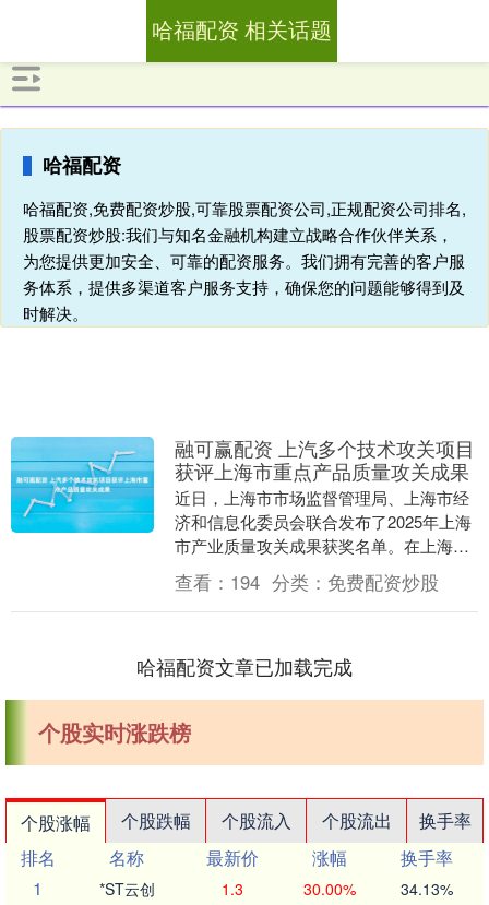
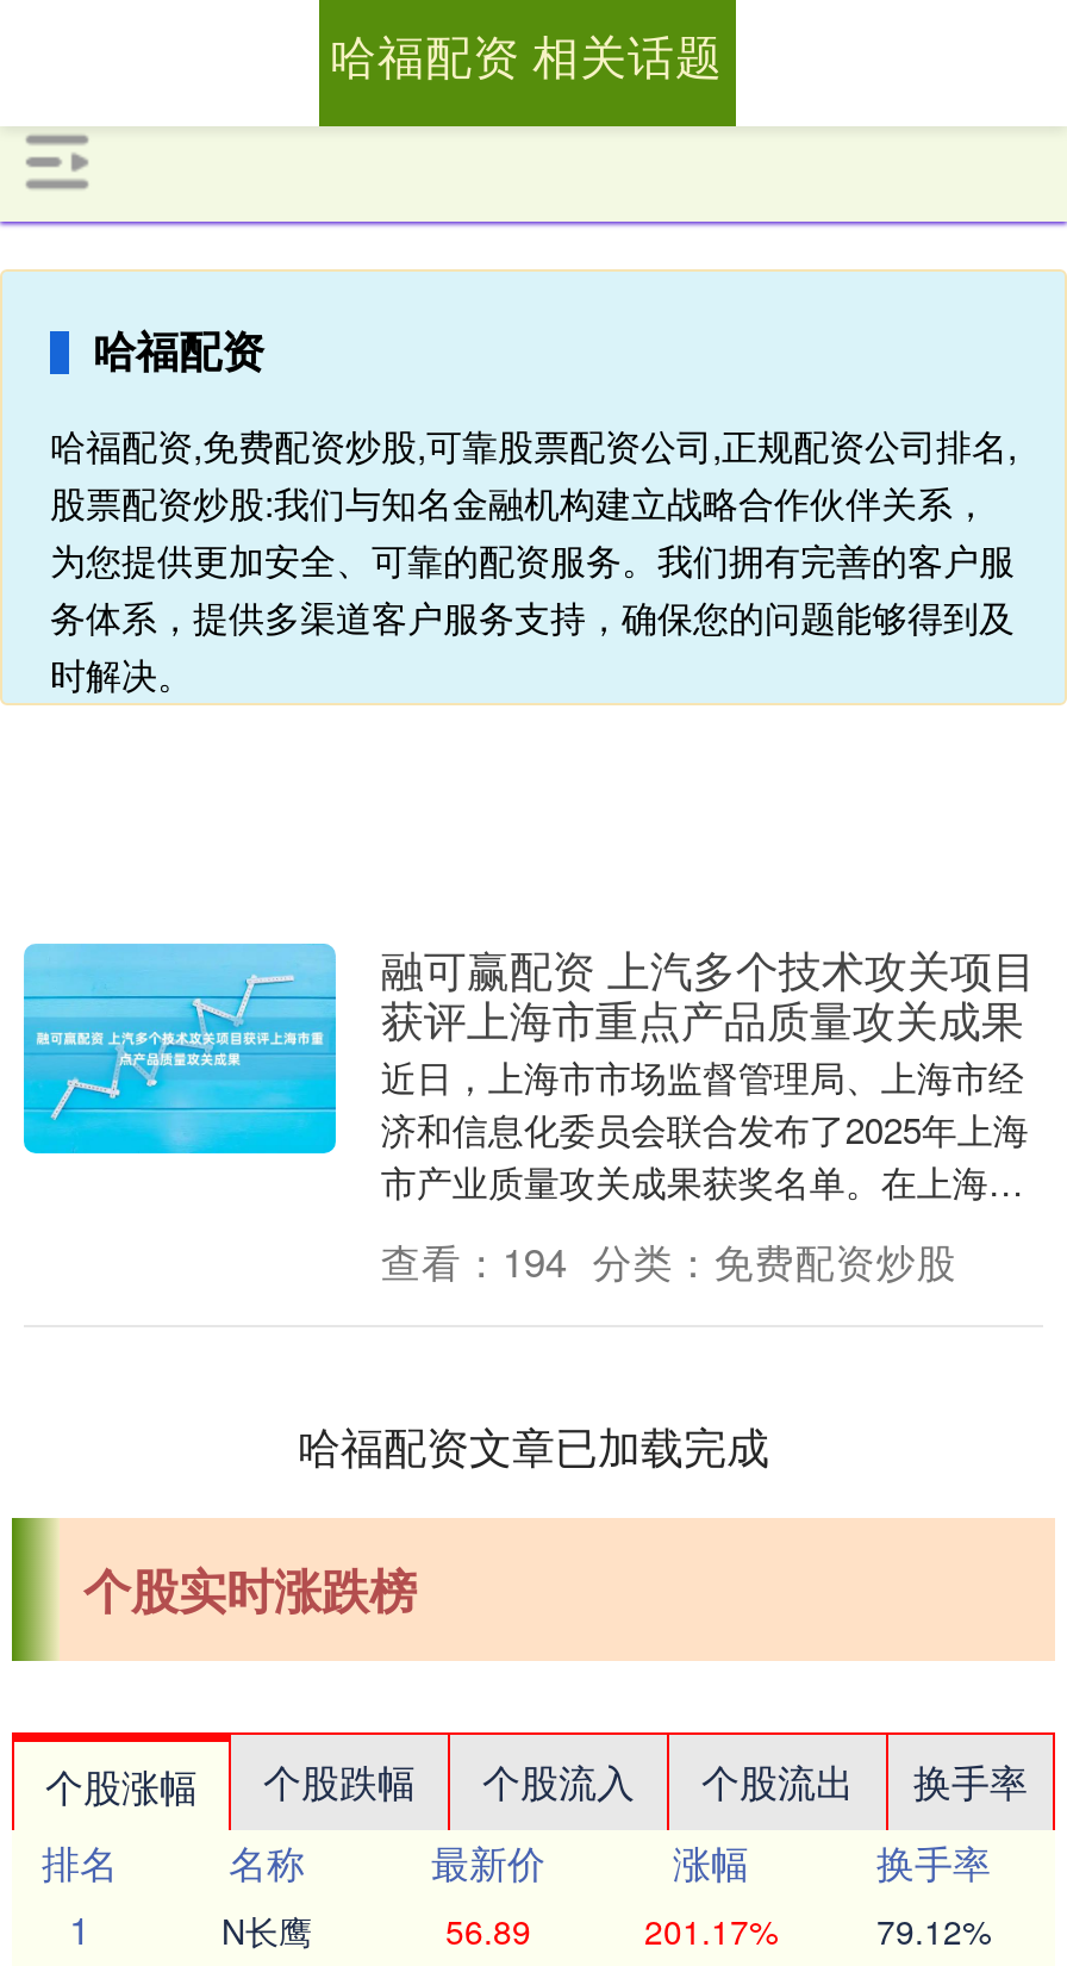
- *ST云创
- 1.3
- 30.00%
- 34.13%
+ N长鹰
+ 56.89
+ 201.17%
+ 79.12%
